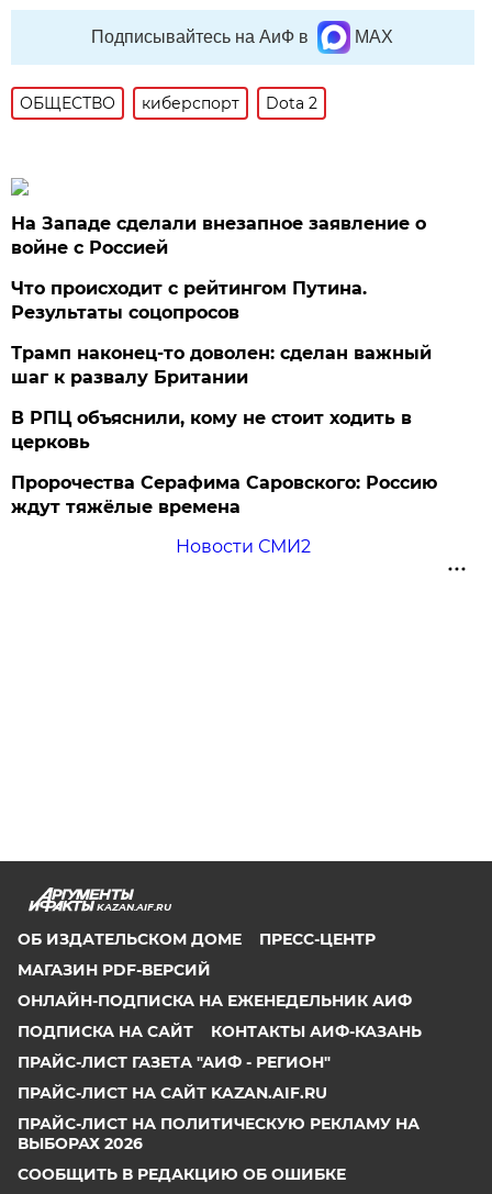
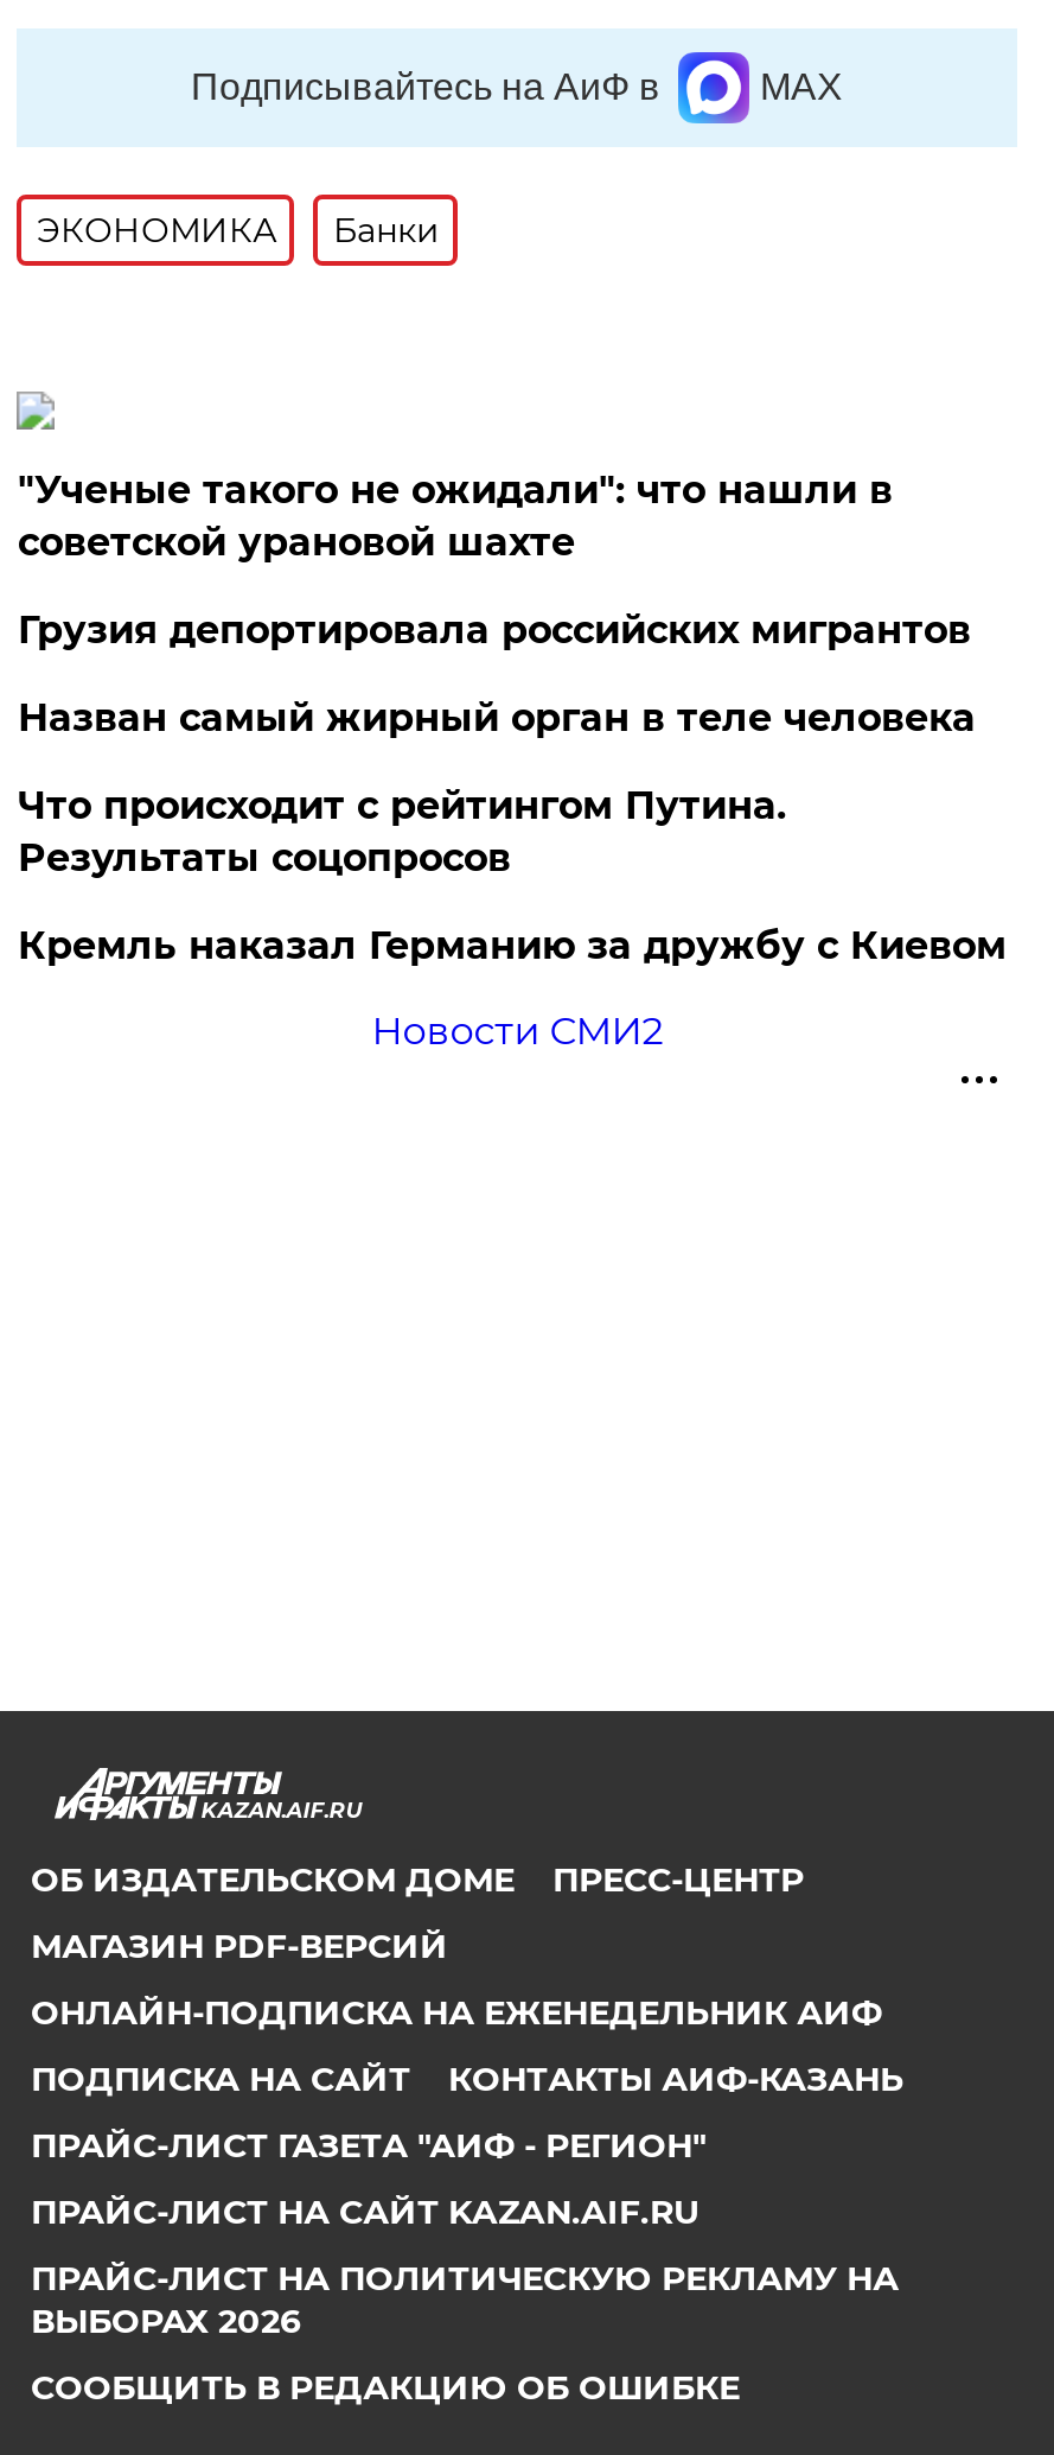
- ОБЩЕСТВО
- киберспорт
- Dota 2
+ ЭКОНОМИКА
+ Банки

- На Западе сделали внезапное заявление о
- войне с Россией
+ "Ученые такого не ожидали": что нашли в
+ советской урановой шахте
+ Грузия депортировала российских мигрантов
+ Назван самый жирный орган в теле человека

moved down: Что происходит с рейтингом Путина. | Результаты соцопросов

- Трамп наконец-то доволен: сделан важный
- шаг к развалу Британии
- В РПЦ объяснили, кому не стоит ходить в
- церковь
- Пророчества Серафима Саровского: Россию
- ждут тяжёлые времена
+ Кремль наказал Германию за дружбу с Киевом
